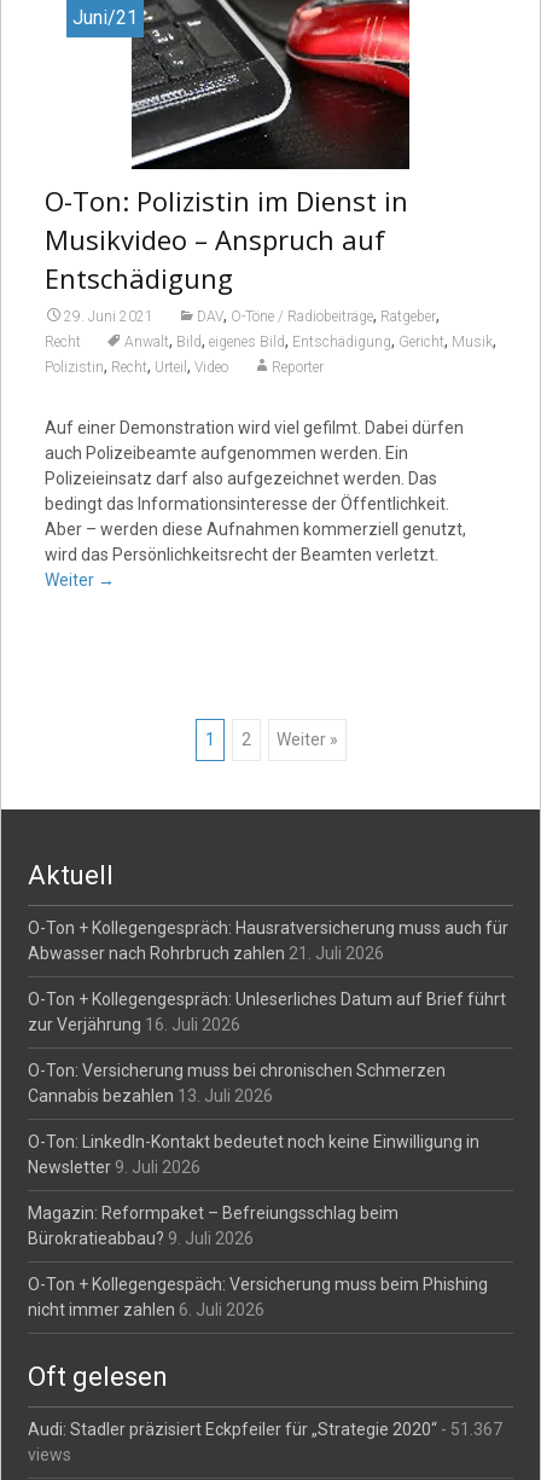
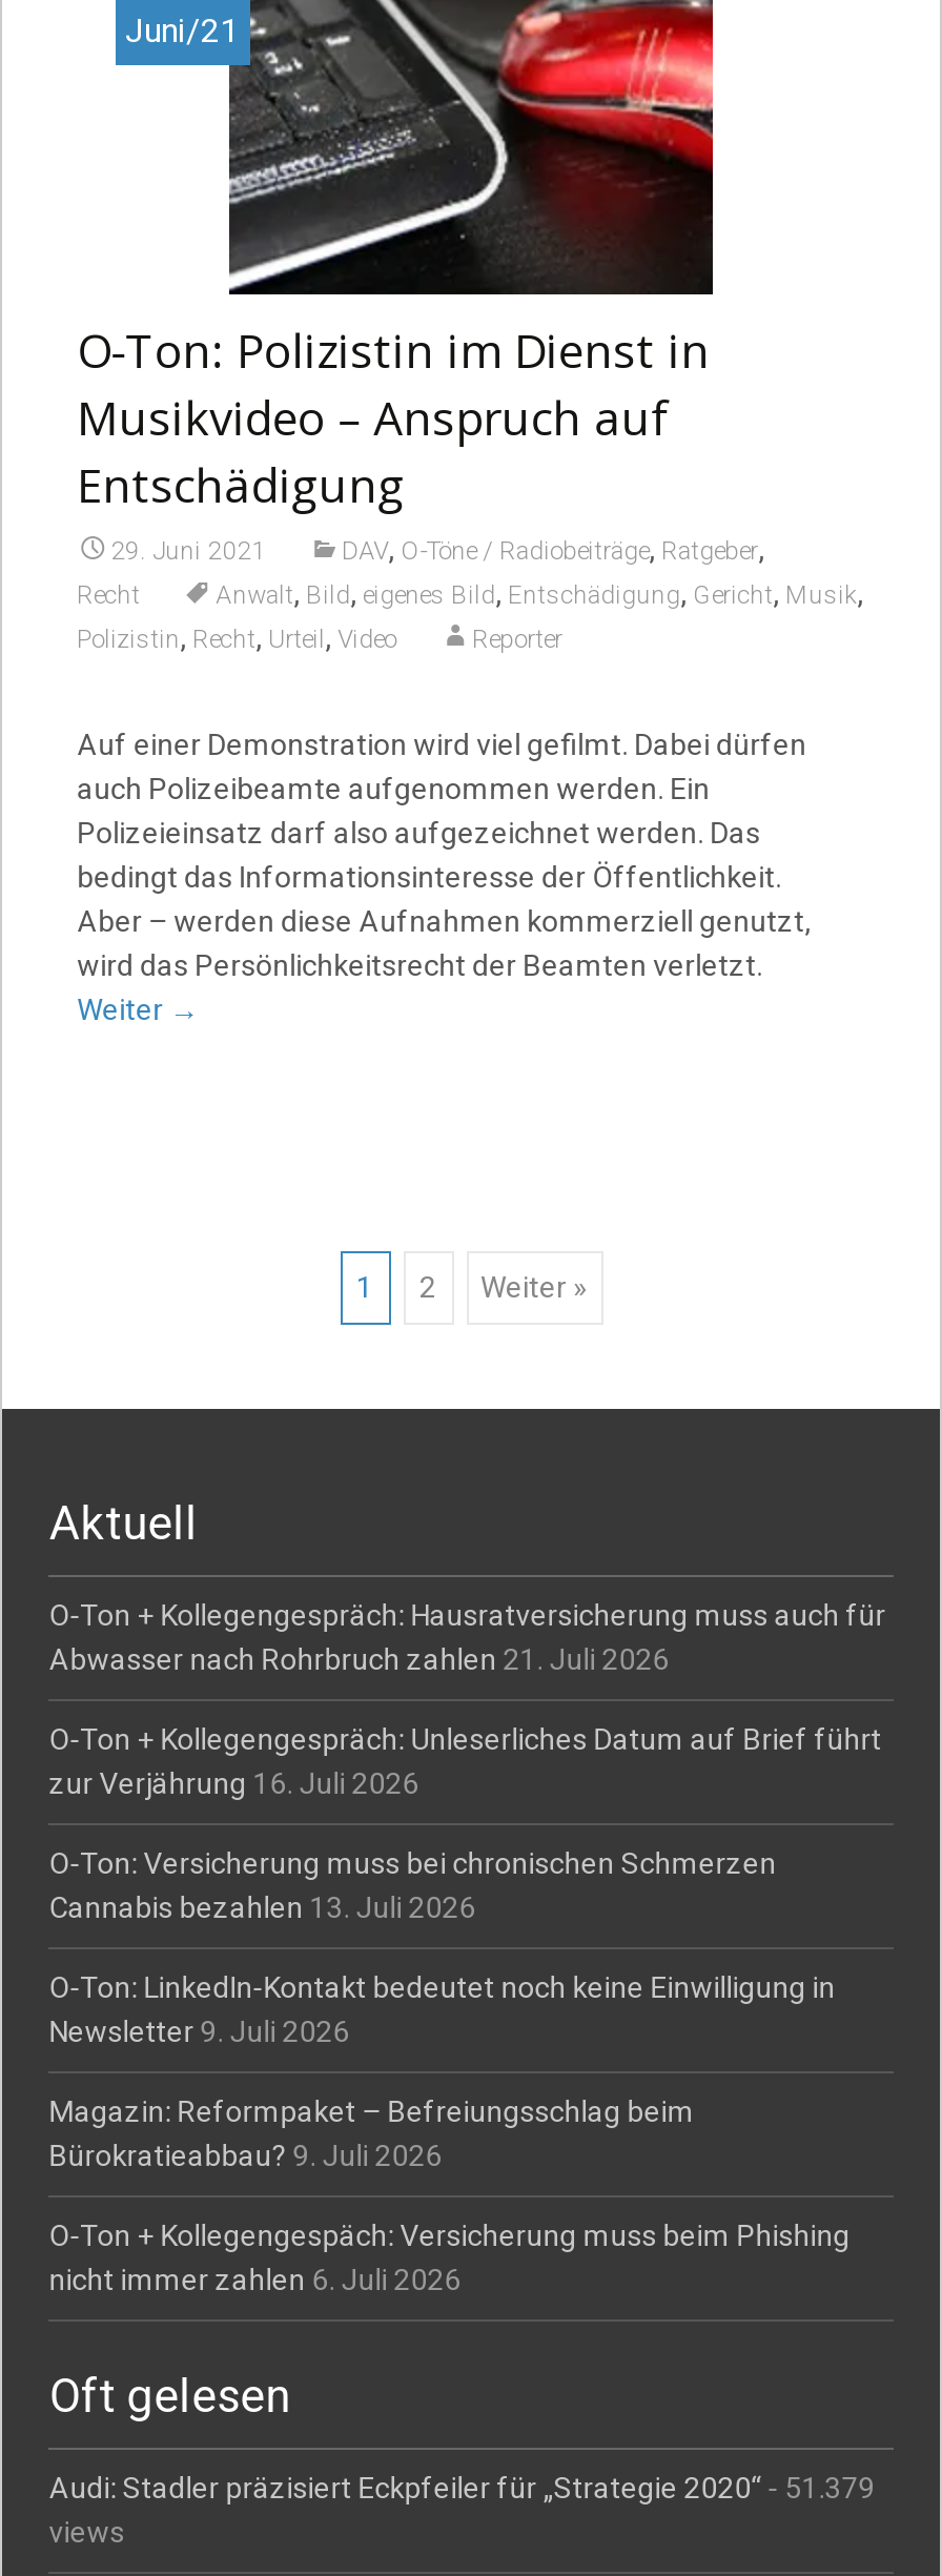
- Audi: Stadler präzisiert Eckpfeiler für „Strategie 2020“- 51.367
+ Audi: Stadler präzisiert Eckpfeiler für „Strategie 2020“- 51.379
